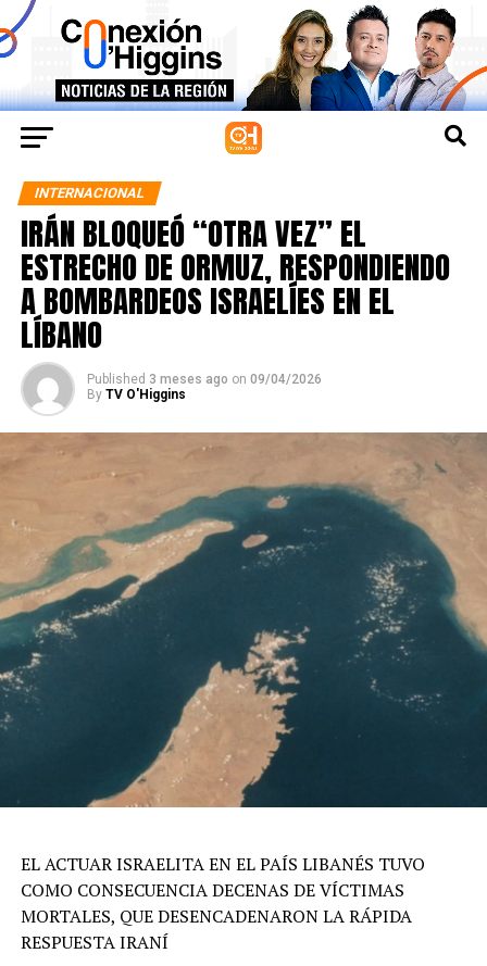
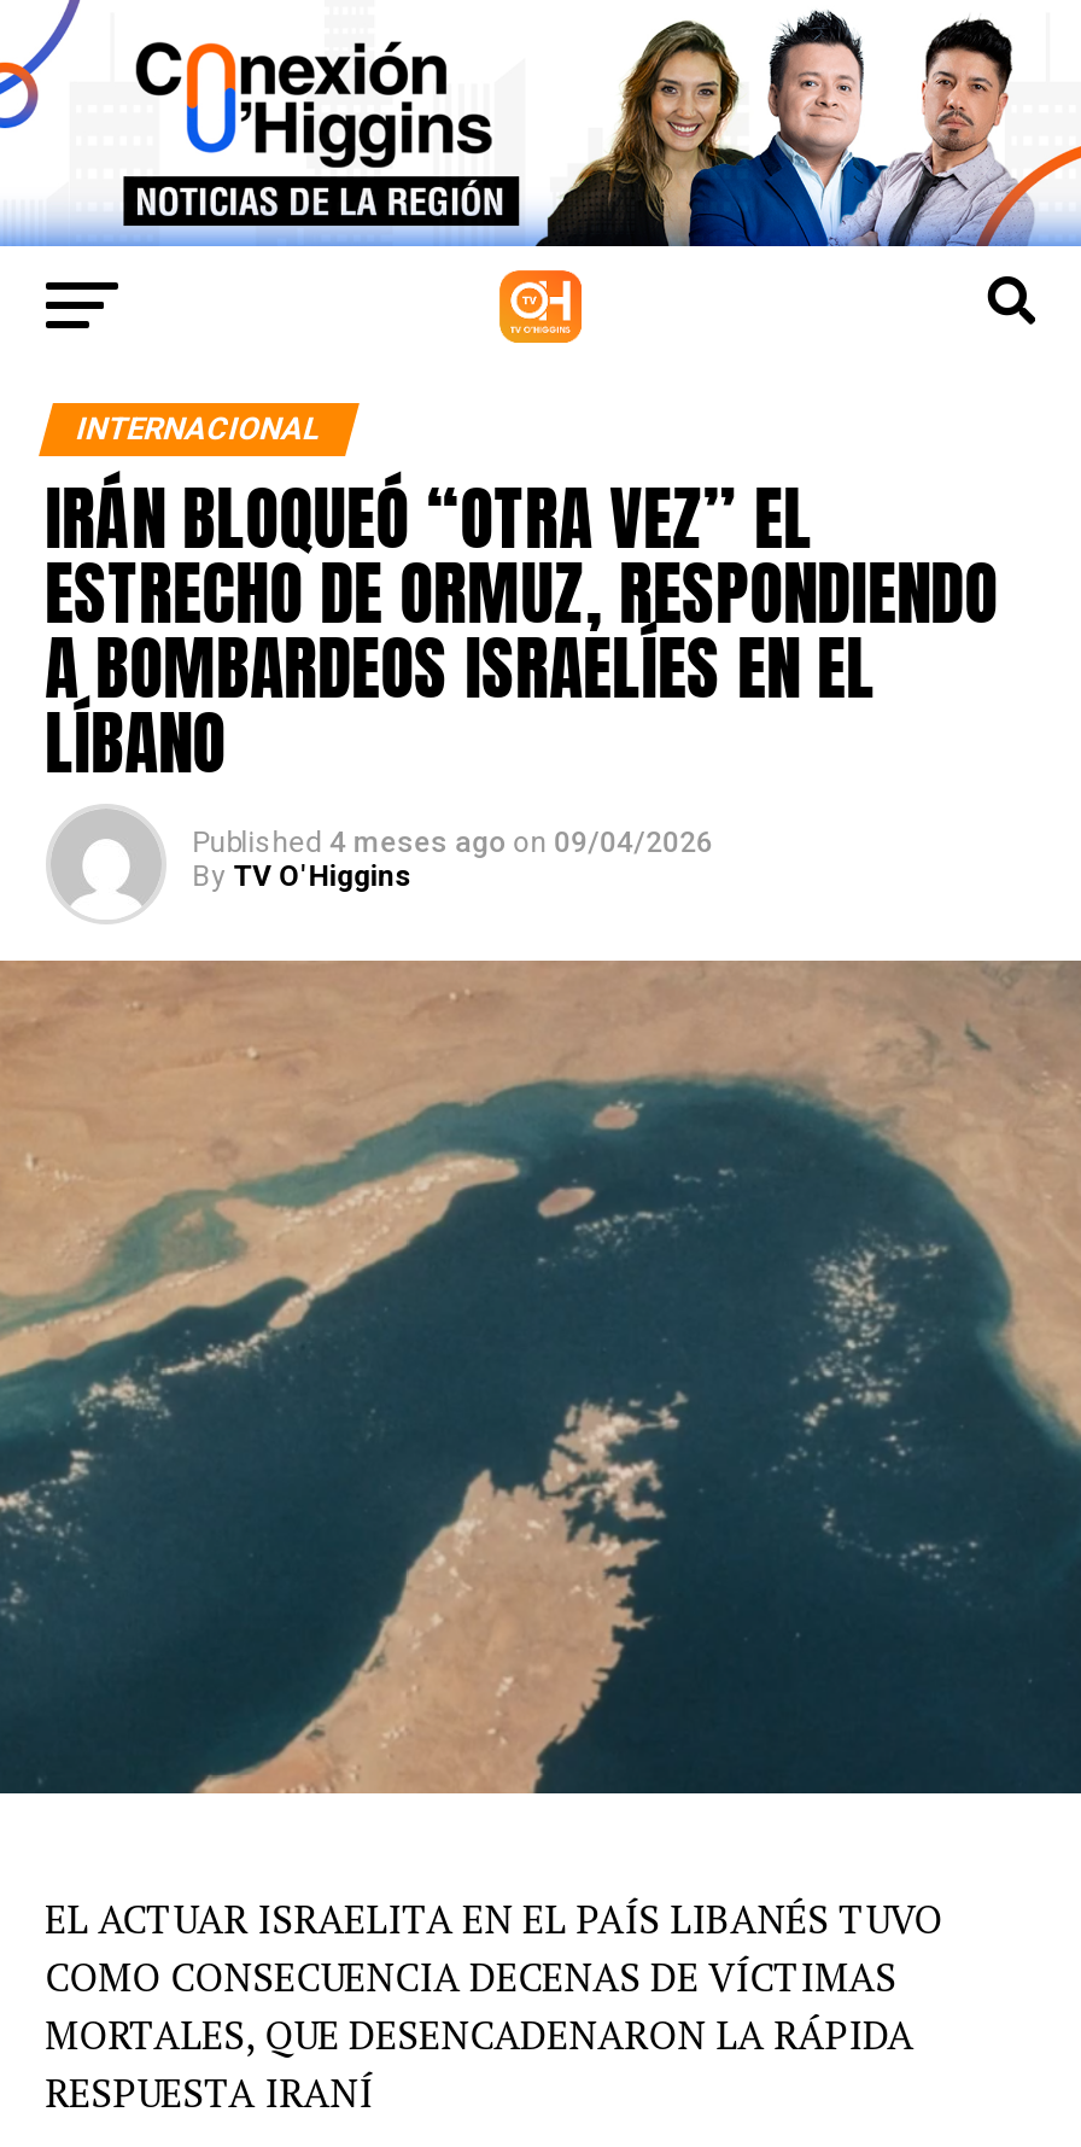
- Published 3 meses ago on 09/04/2026
+ Published 4 meses ago on 09/04/2026
